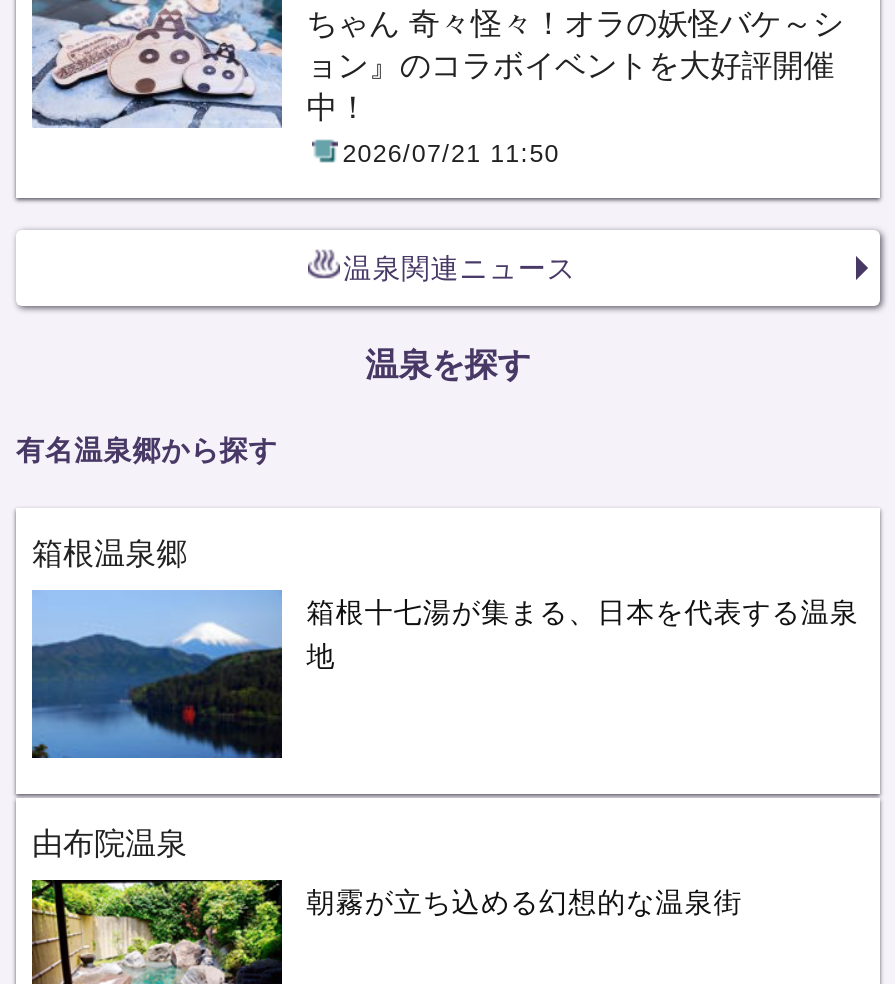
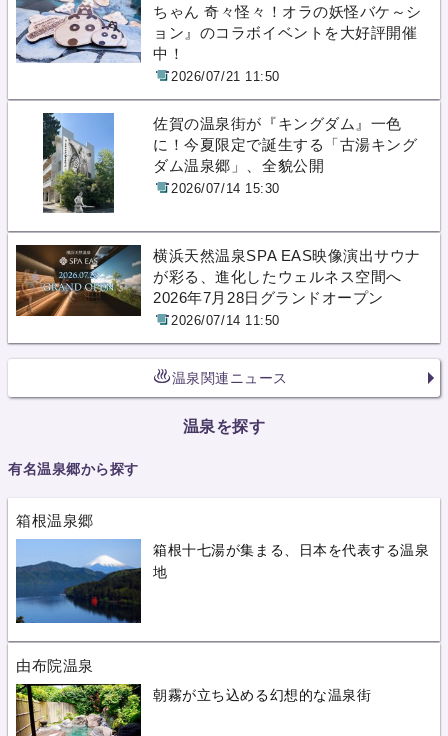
+ [image]
+ 横浜天然温泉SPA EAS映像演出サウナ
+ が彩る、進化したウェルネス空間へ
+ 2026年7月28日グランドオープン
+ 2026/07/14 11:50

+ [image]
+ 佐賀の温泉街が『キングダム』一色
+ に！今夏限定で誕生する「古湯キング
+ ダム温泉郷」、全貌公開
+ 2026/07/14 15:30
